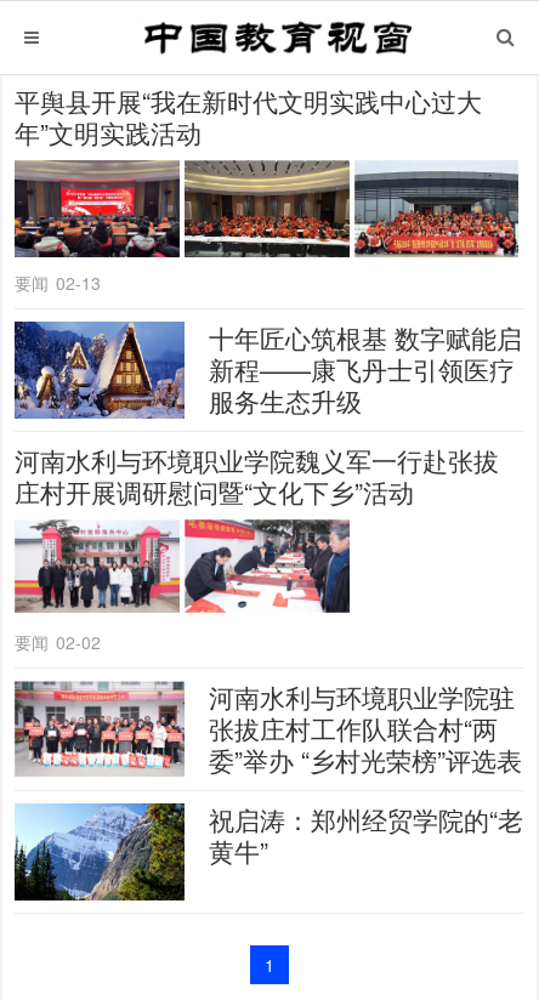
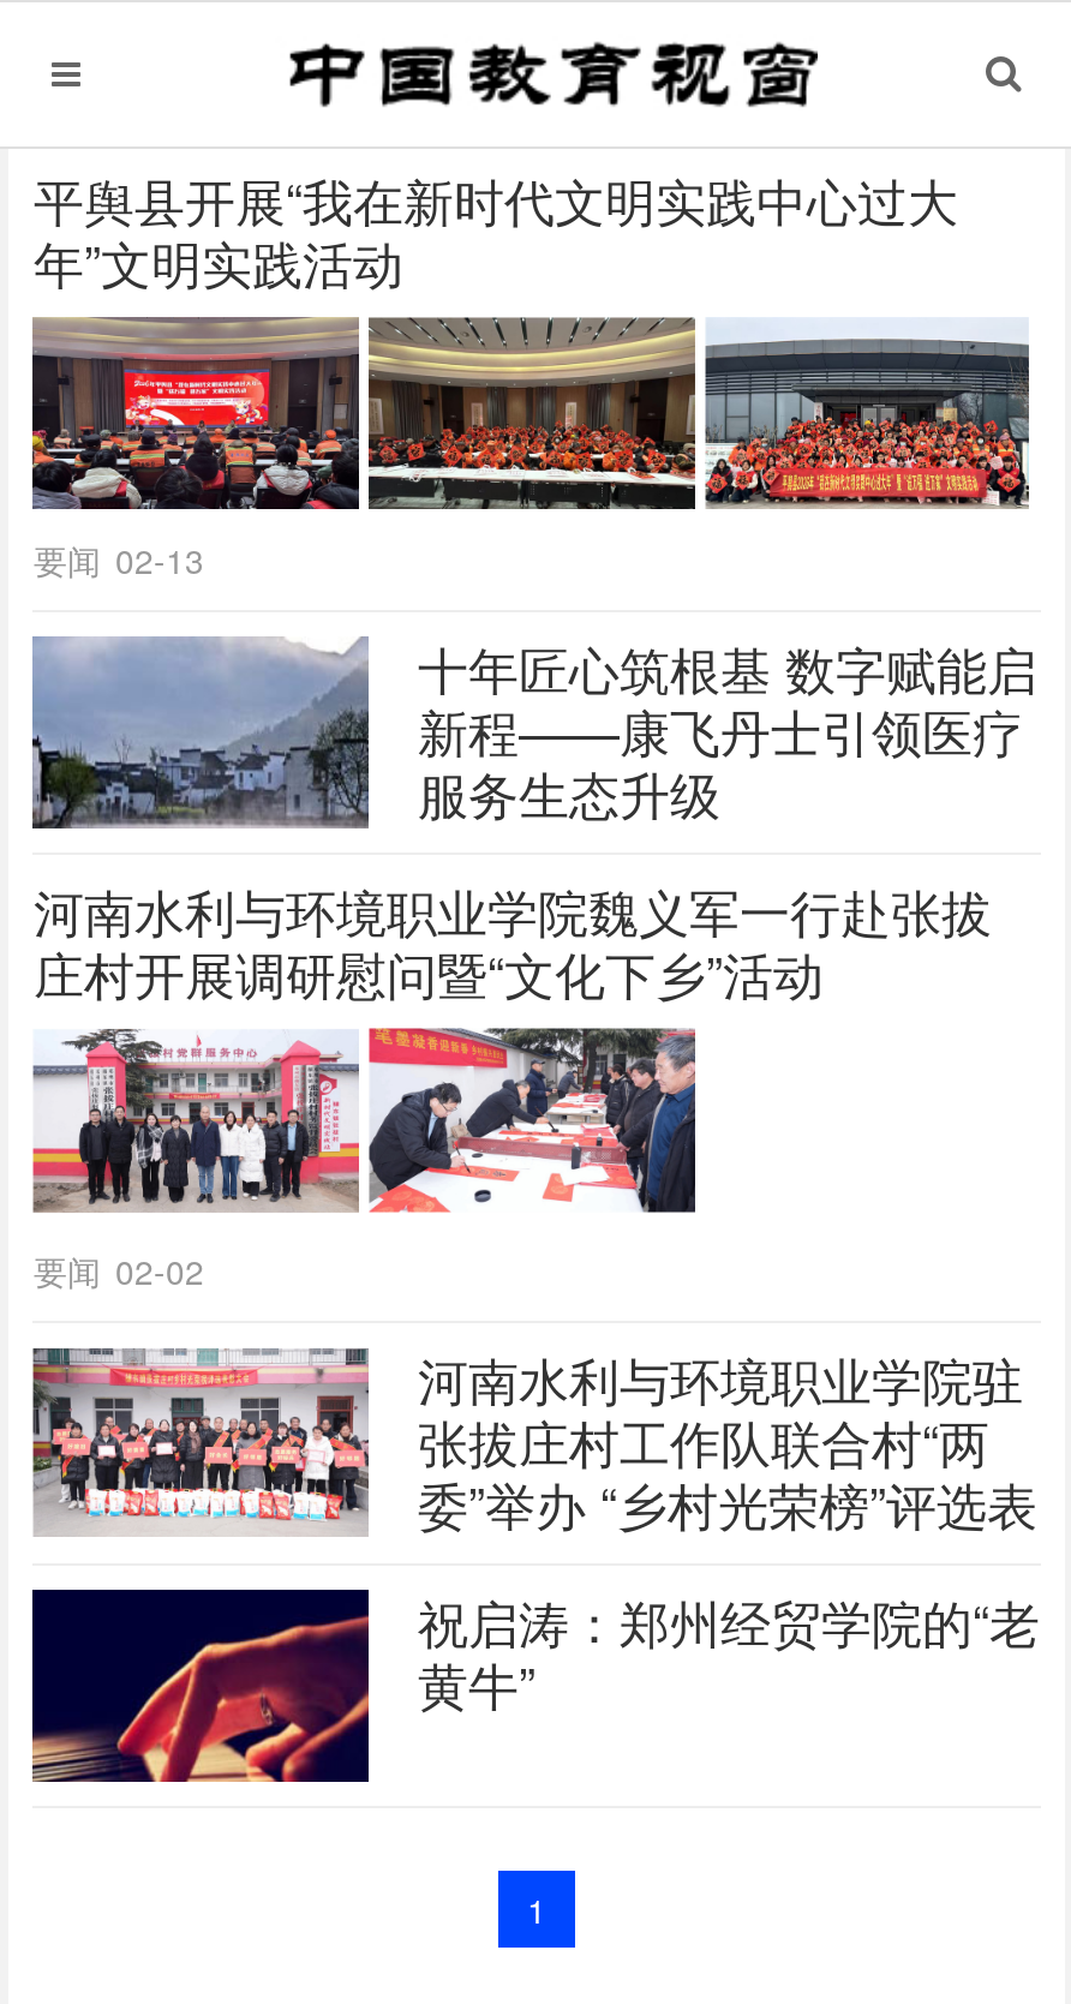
- [image]
+ [image]

- [image]
+ [image]
